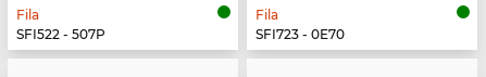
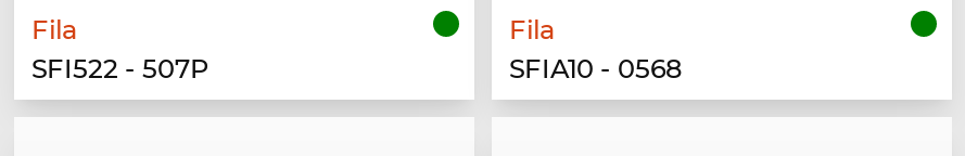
- SFI723 - 0E70
+ SFIA10 - 0568
